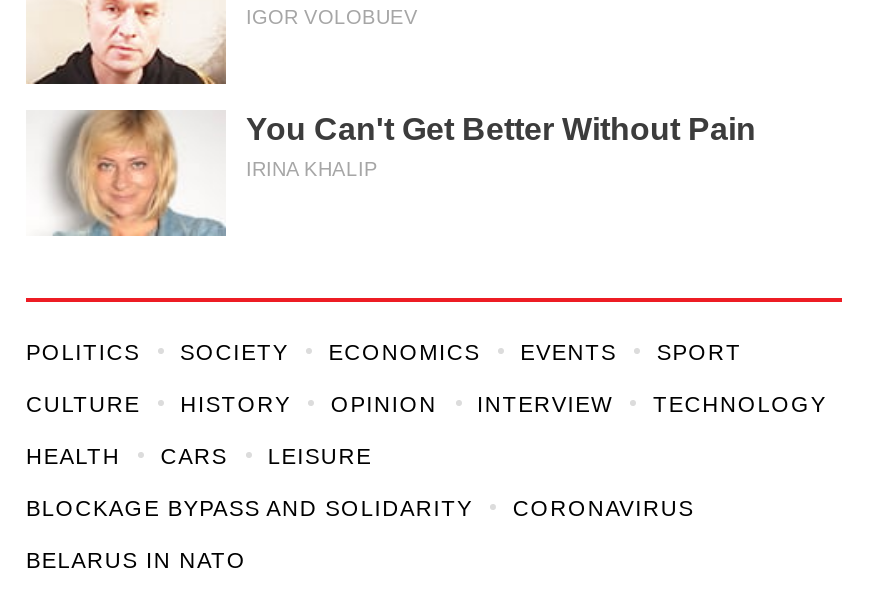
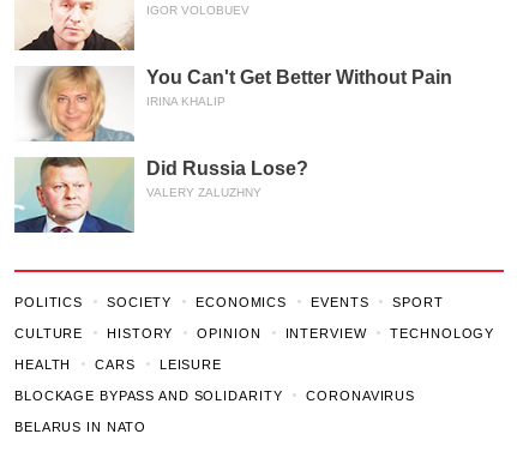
+ [image]
+ Did Russia Lose?
+ VALERY ZALUZHNY
